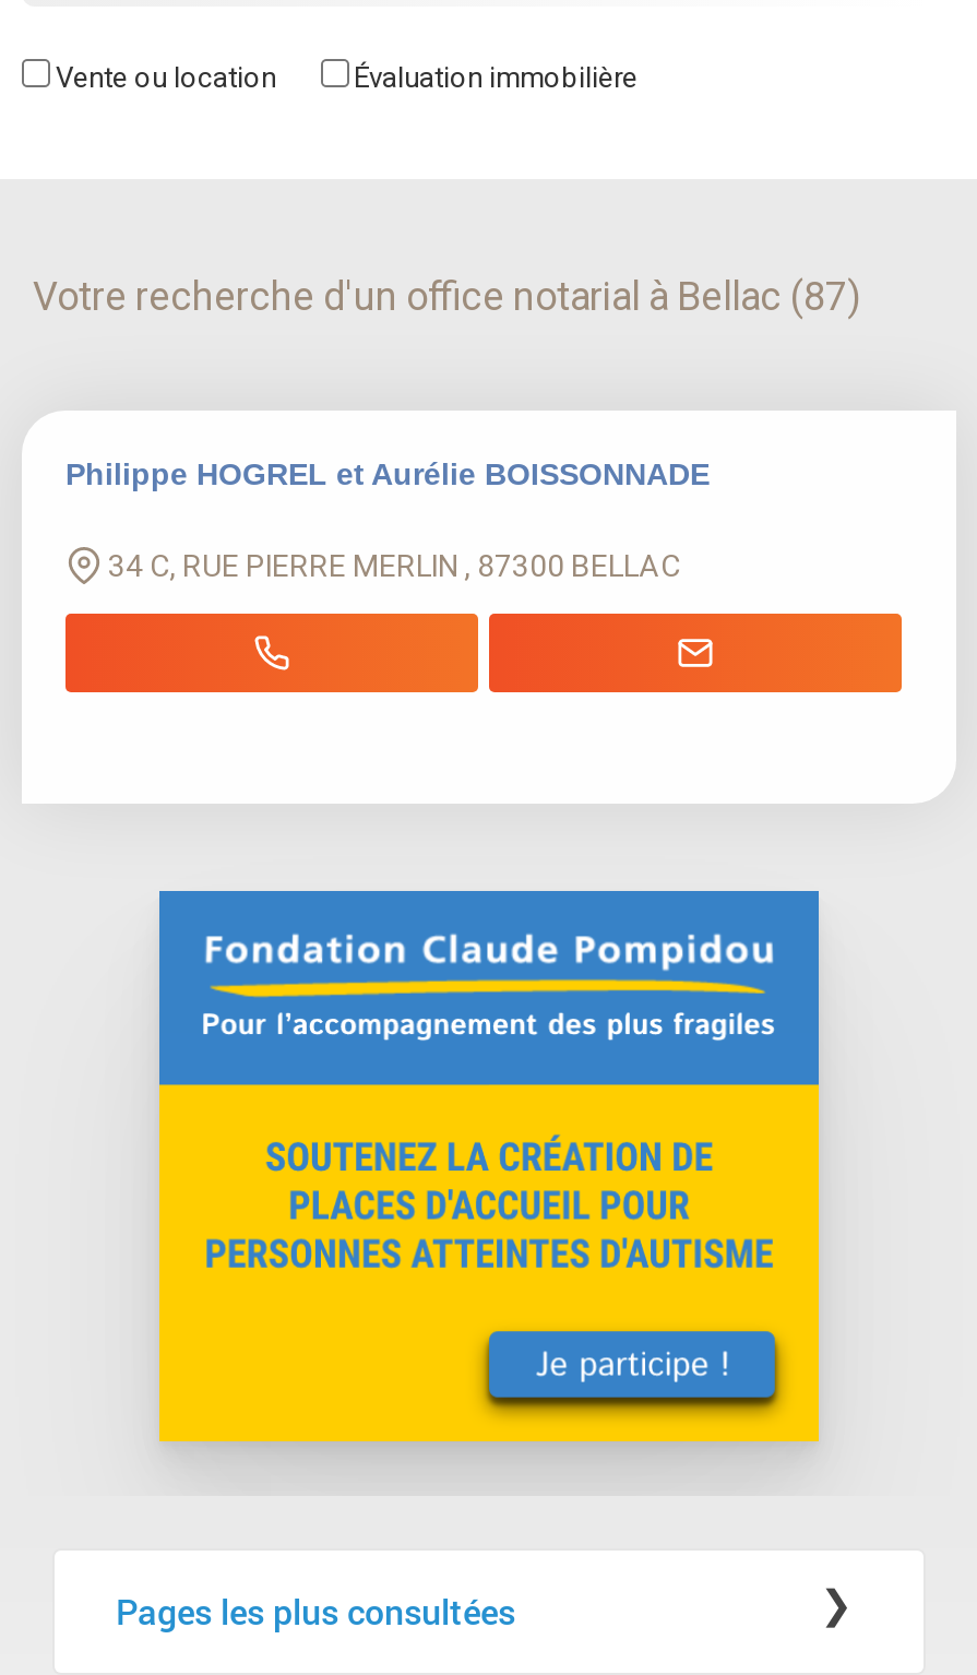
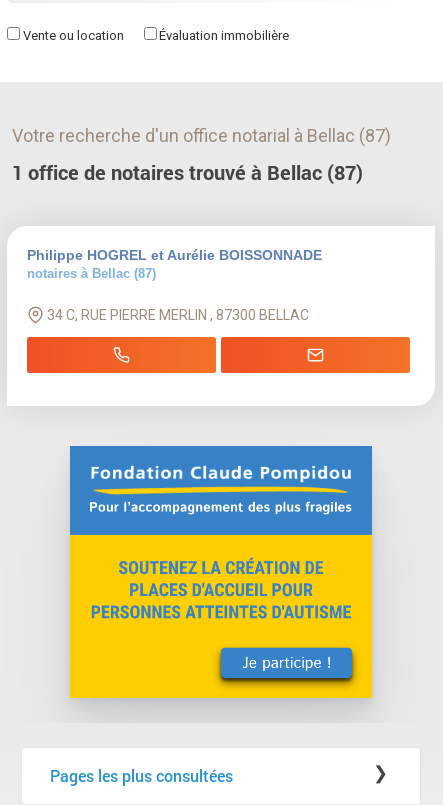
+ 1 office de notaires trouvé à Bellac (87)

+ notaires à Bellac (87)

moved down: 34 C, RUE PIERRE MERLIN , 87300 BELLAC
